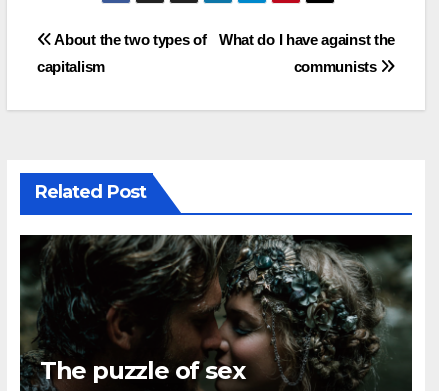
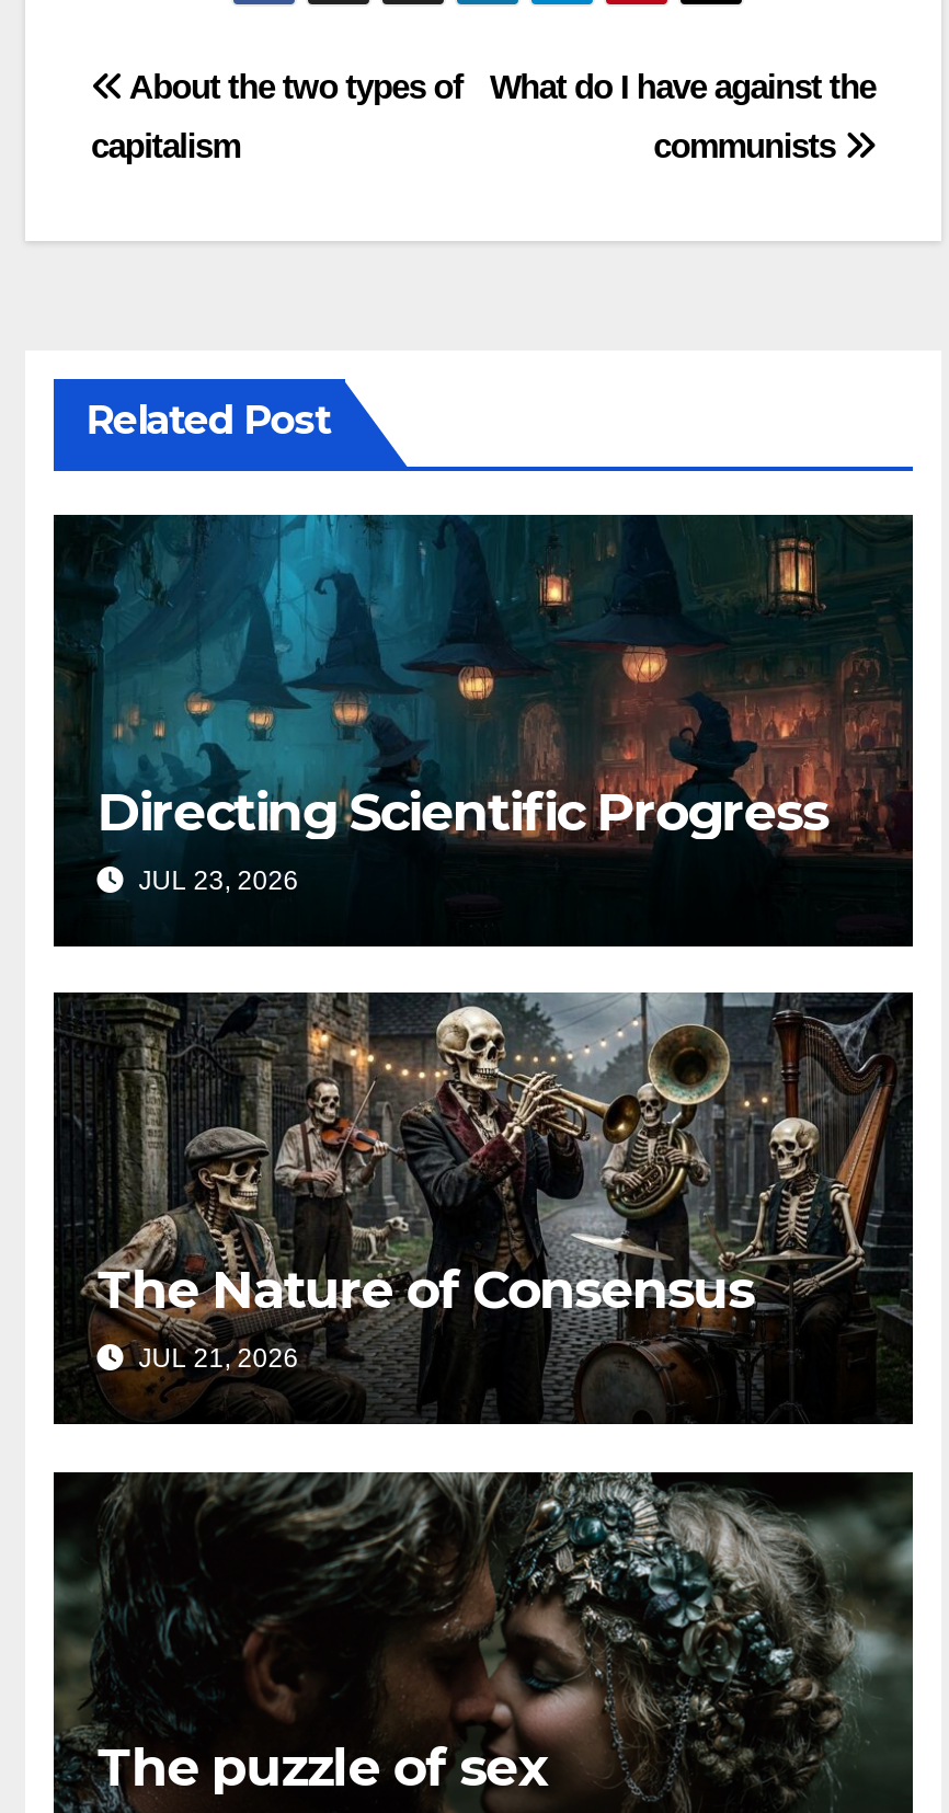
+ [image]
+ The Nature of Consensus
+ JUL 21, 2026

+ [image]
+ Directing Scientific Progress
+ JUL 23, 2026
